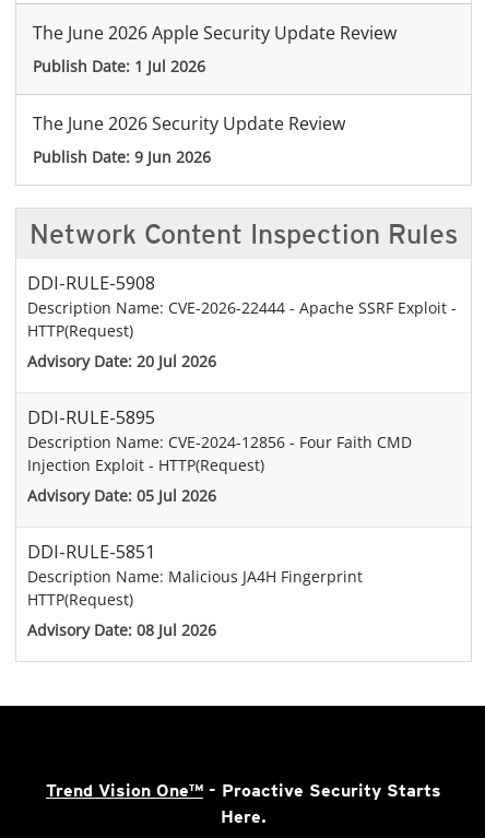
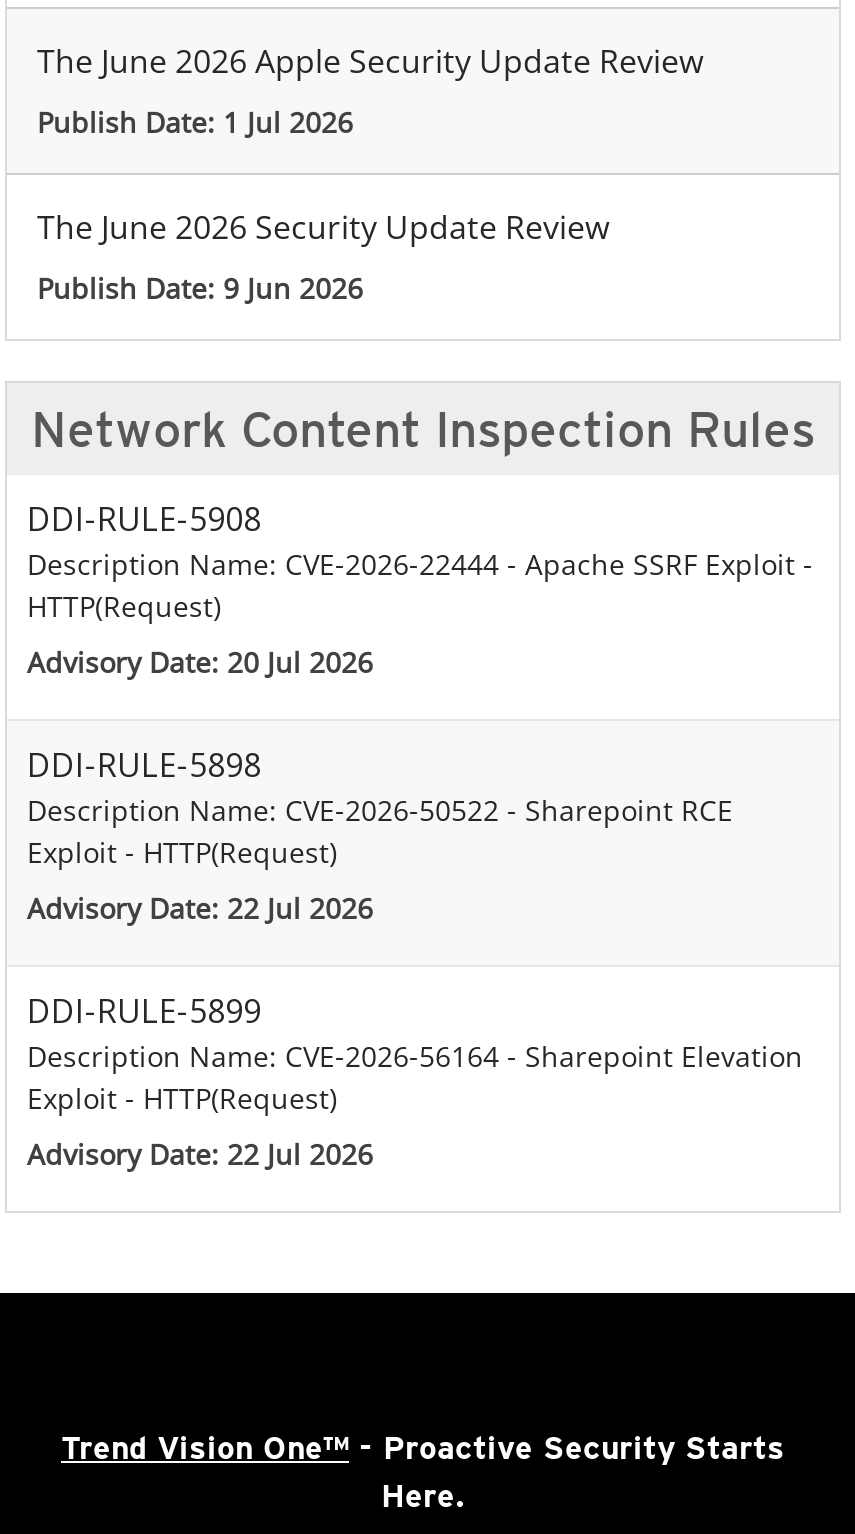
- DDI-RULE-5895
- Description Name: CVE-2024-12856 - Four Faith CMD
- Injection Exploit - HTTP(Request)
+ DDI-RULE-5898
+ Description Name: CVE-2026-50522 - Sharepoint RCE
+ Exploit - HTTP(Request)

- Advisory Date: 05 Jul 2026
+ Advisory Date: 22 Jul 2026

- DDI-RULE-5851
- Description Name: Malicious JA4H Fingerprint
- HTTP(Request)
+ DDI-RULE-5899
+ Description Name: CVE-2026-56164 - Sharepoint Elevation
+ Exploit - HTTP(Request)

- Advisory Date: 08 Jul 2026
+ Advisory Date: 22 Jul 2026
